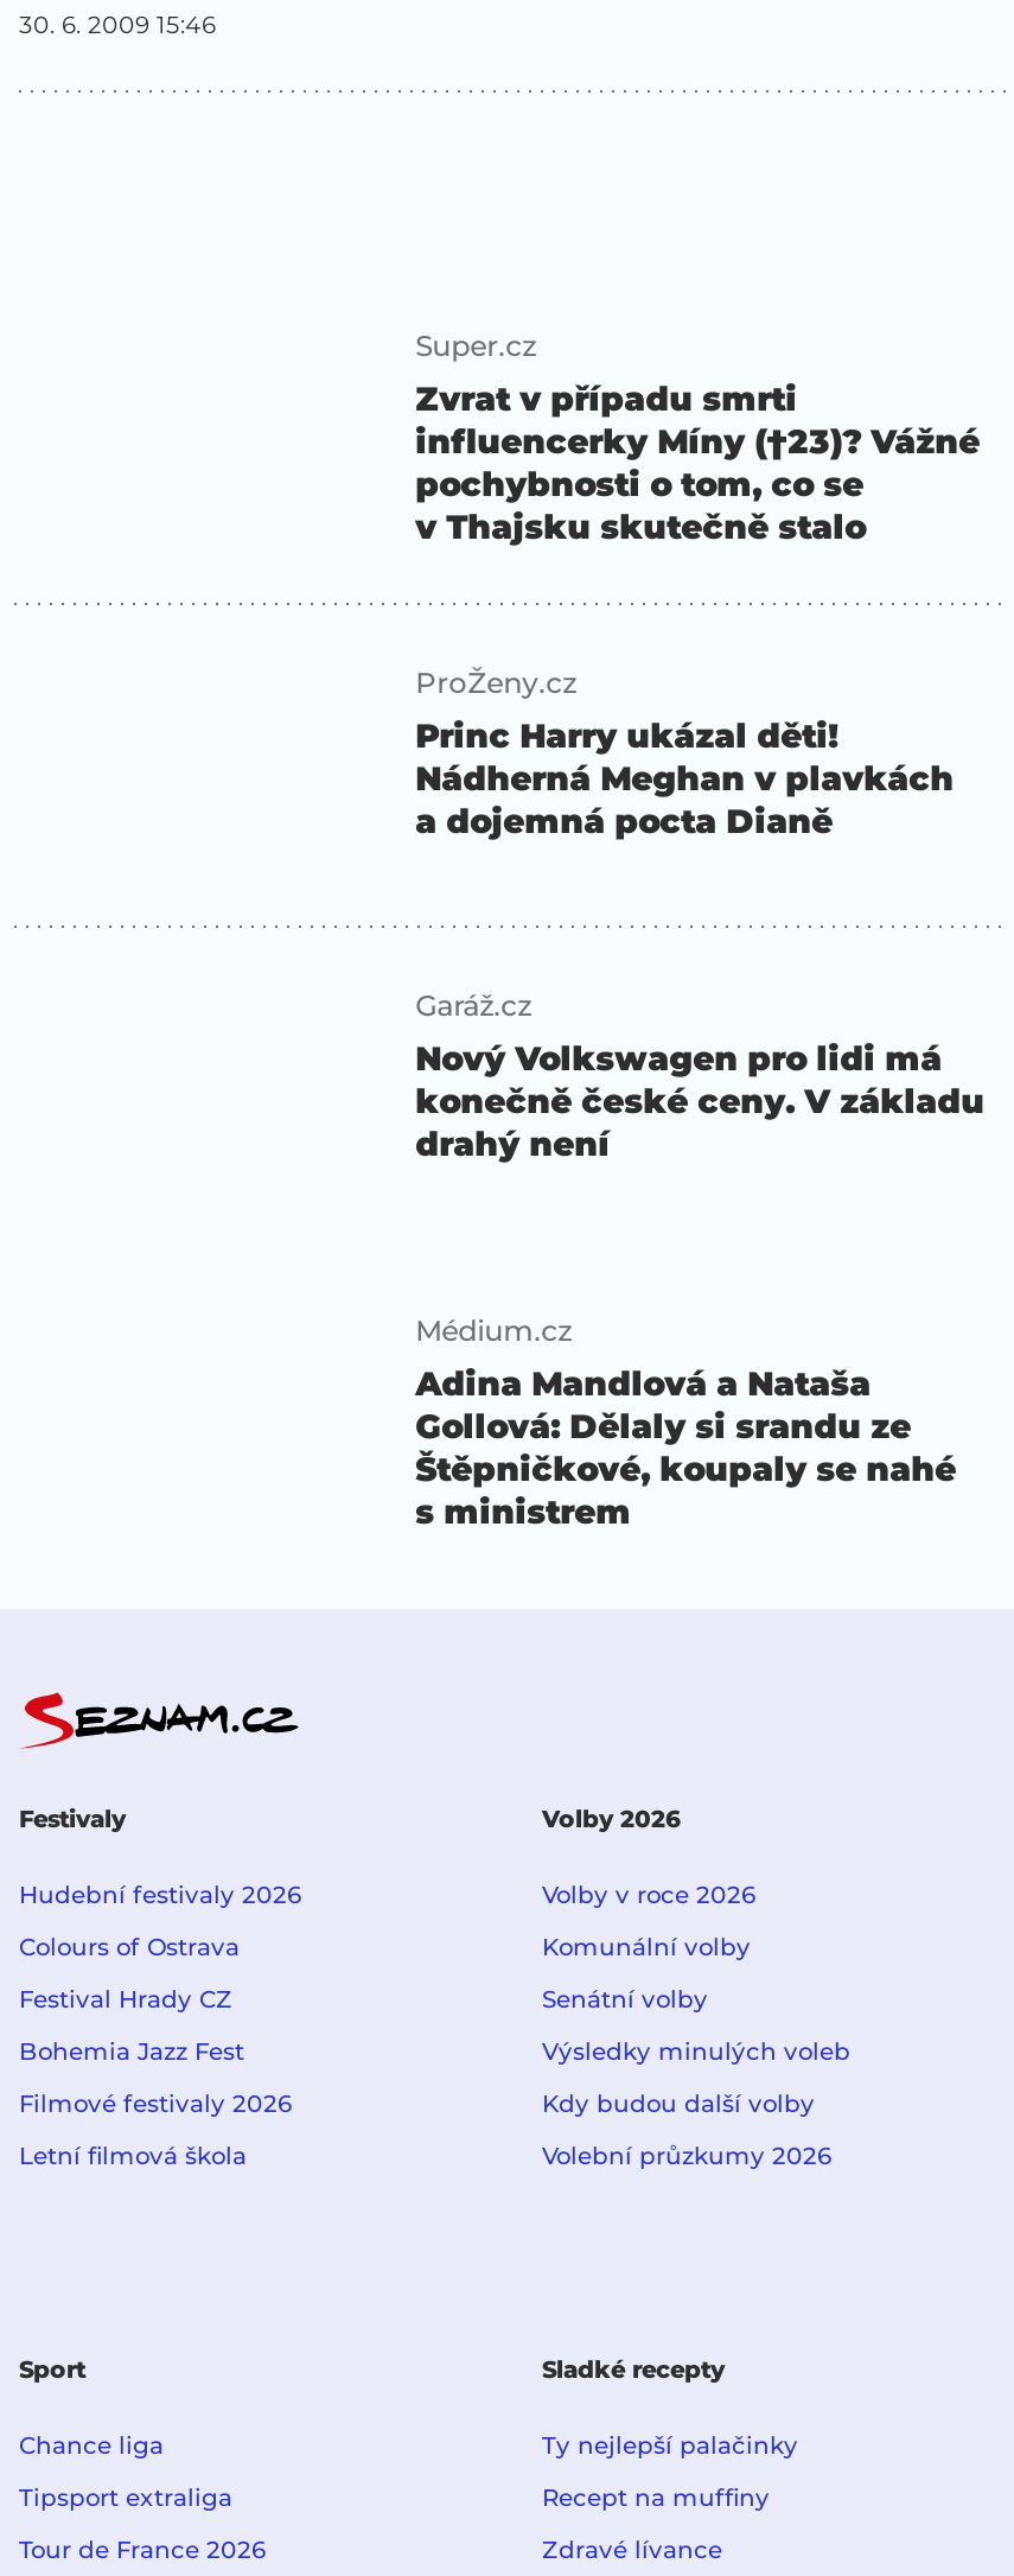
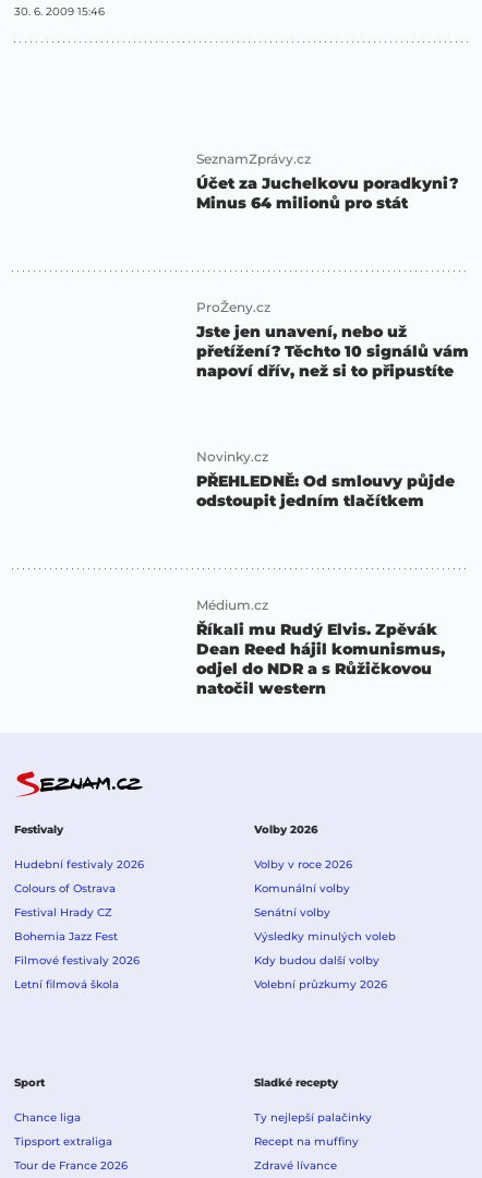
- Super.cz
- Zvrat v případu smrti
- influencerky Míny (†23)? Vážné
- pochybnosti o tom, co se
- v Thajsku skutečně stalo
+ SeznamZprávy.cz
+ Účet za Juchelkovu poradkyni?
+ Minus 64 milionů pro stát

- Princ Harry ukázal děti!
- Nádherná Meghan v plavkách
- a dojemná pocta Dianě
+ Jste jen unavení, nebo už
+ přetížení? Těchto 10 signálů vám
+ napoví dřív, než si to připustíte

- Garáž.cz
- Nový Volkswagen pro lidi má
- konečně české ceny. V základu
- drahý není
+ Novinky.cz
+ PŘEHLEDNĚ: Od smlouvy půjde
+ odstoupit jedním tlačítkem

- Adina Mandlová a Nataša
- Gollová: Dělaly si srandu ze
- Štěpničkové, koupaly se nahé
- s ministrem
+ Říkali mu Rudý Elvis. Zpěvák
+ Dean Reed hájil komunismus,
+ odjel do NDR a s Růžičkovou
+ natočil western
